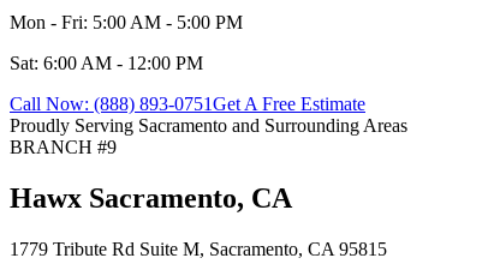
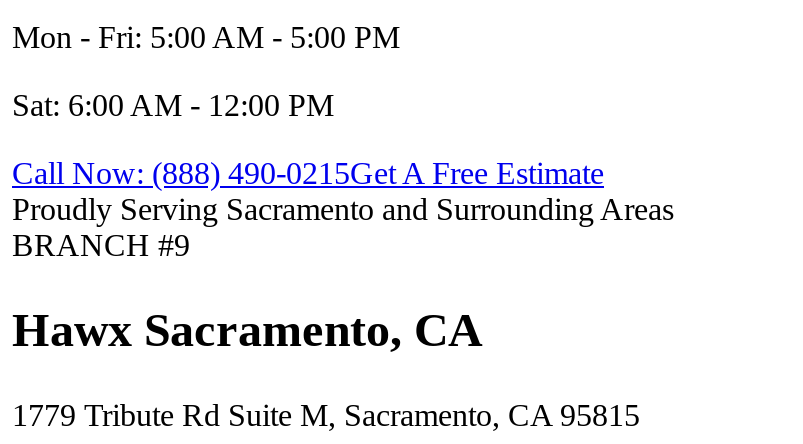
- Call Now: (888) 893-0751Get A Free Estimate
+ Call Now: (888) 490-0215Get A Free Estimate
